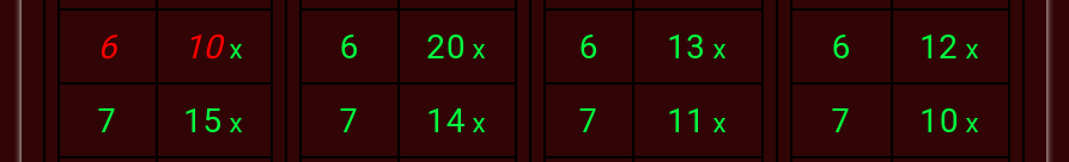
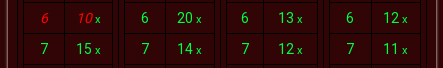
- 7 11 x
+ 7 12 x

- 7 10 x
+ 7 11 x
